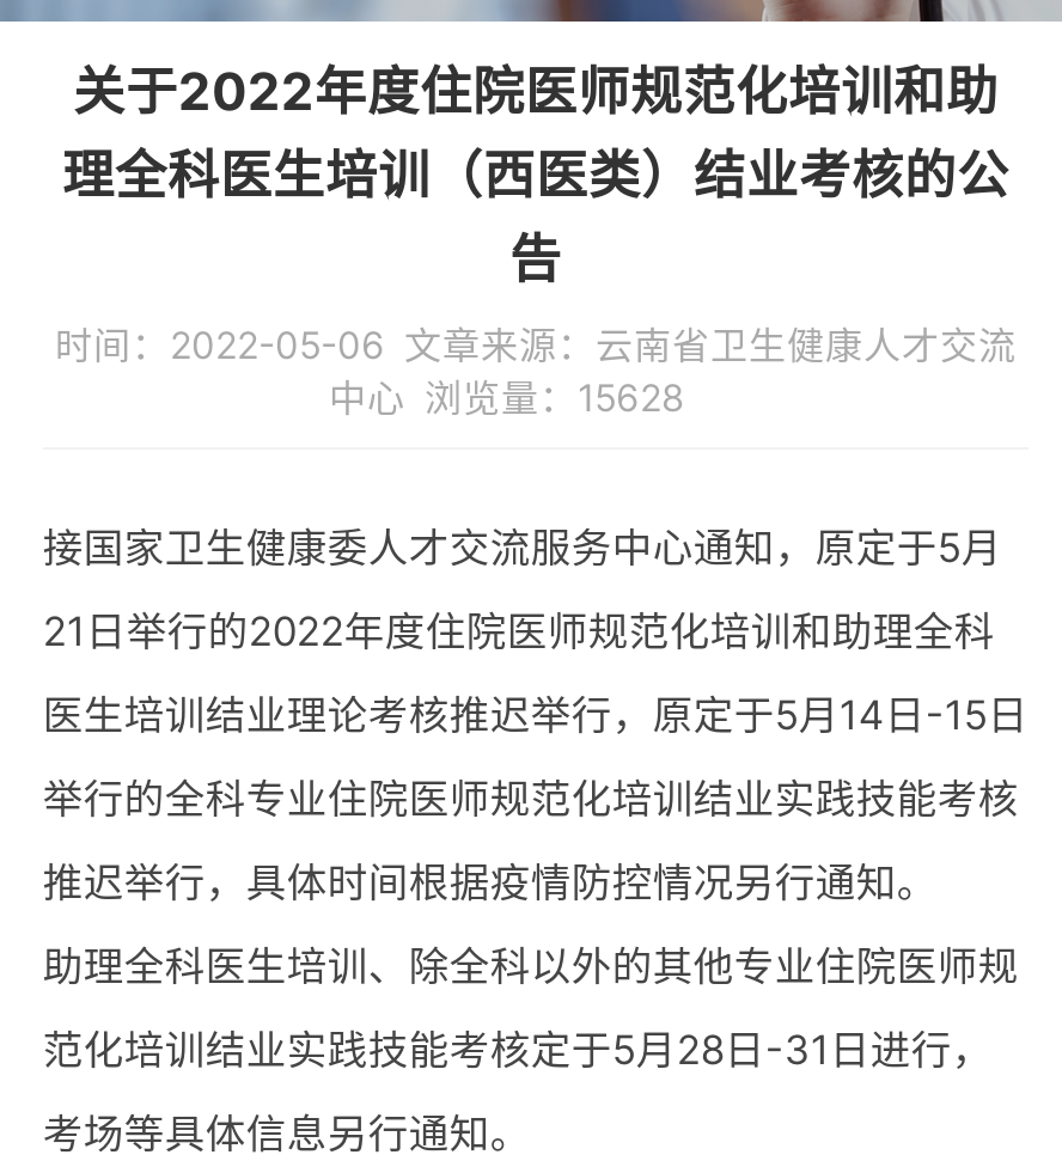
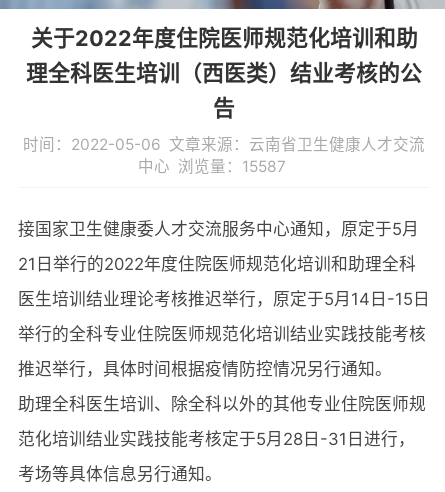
- 中心 浏览量：15628
+ 中心 浏览量：15587
